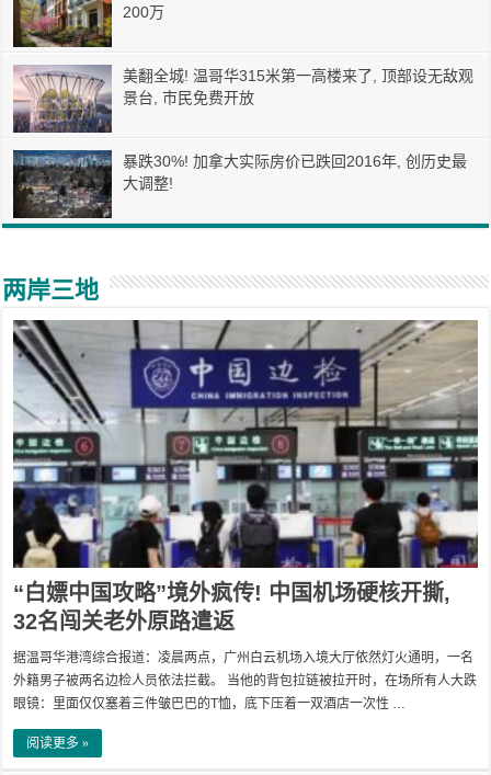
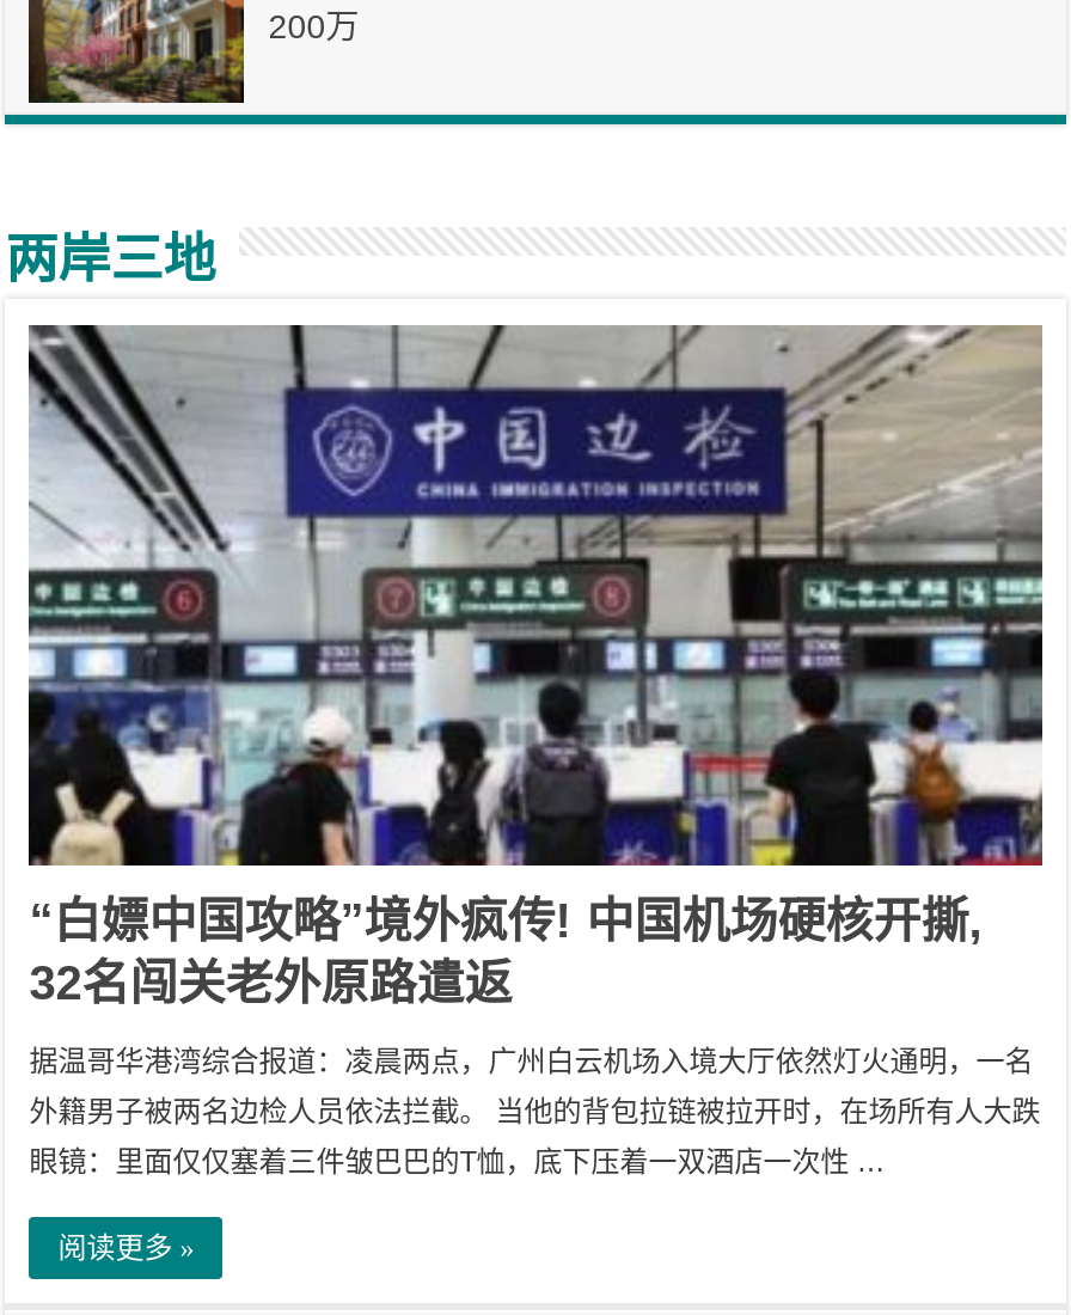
- [image]
- 美翻全城! 温哥华315米第一高楼来了, 顶部设无敌观
- 景台, 市民免费开放

- [image]
- 暴跌30%! 加拿大实际房价已跌回2016年, 创历史最
- 大调整!
